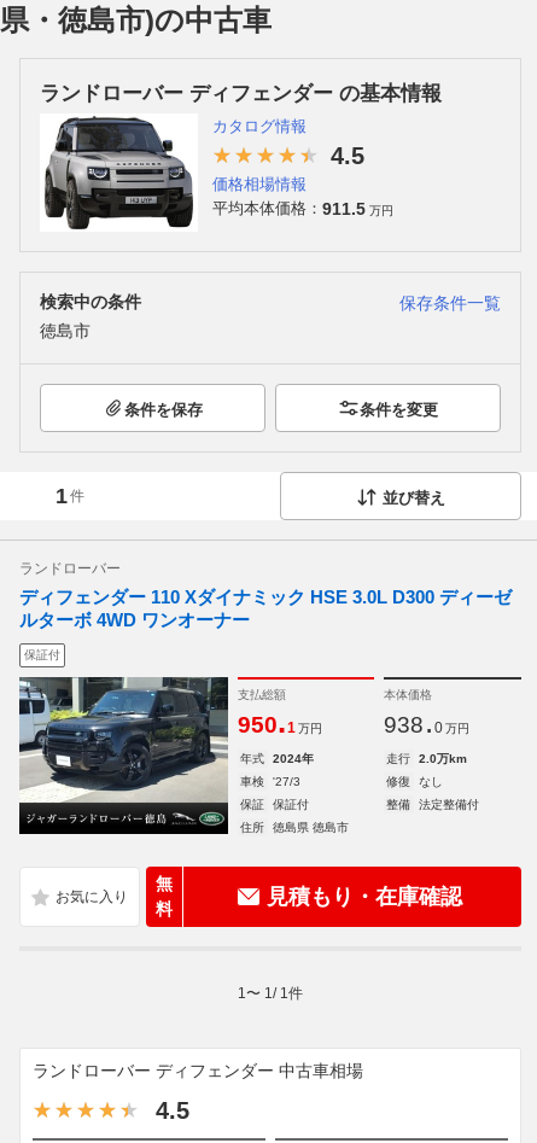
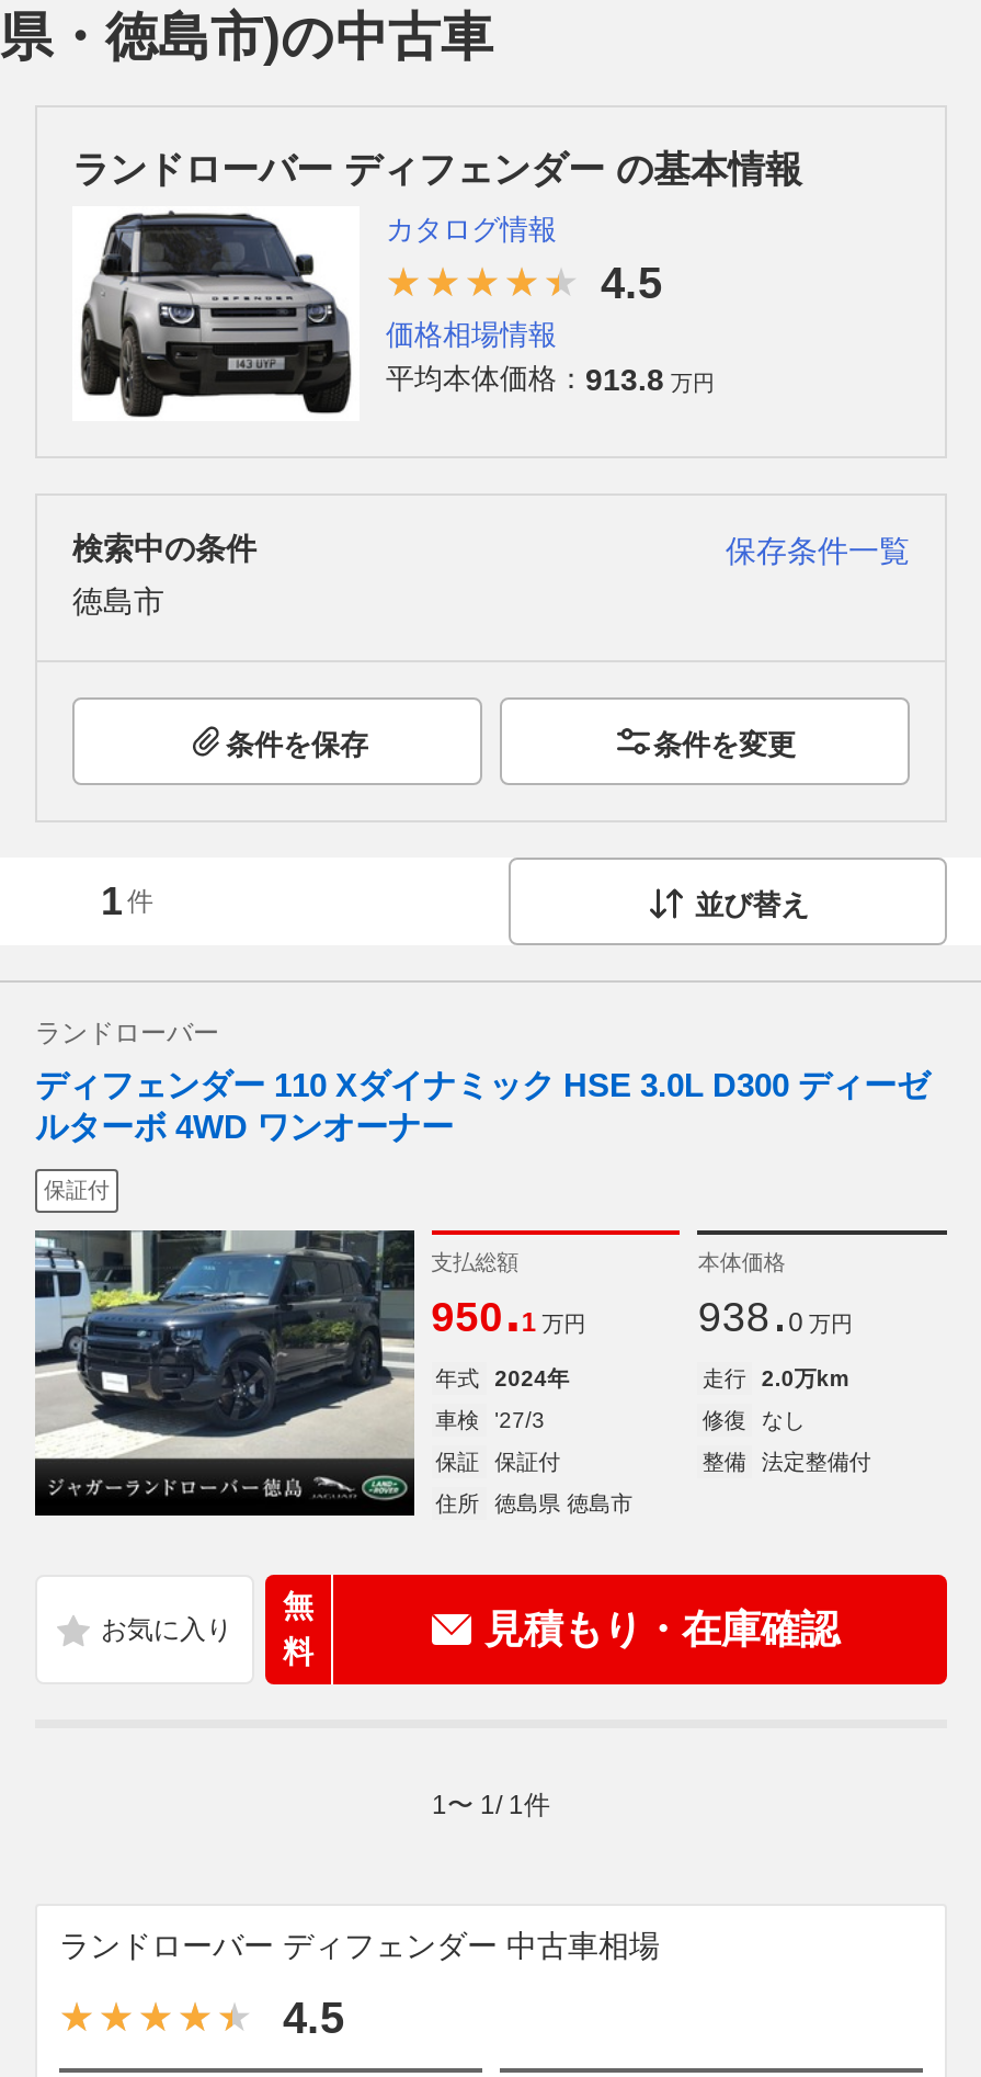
- 平均本体価格：911.5 万円
+ 平均本体価格：913.8 万円
